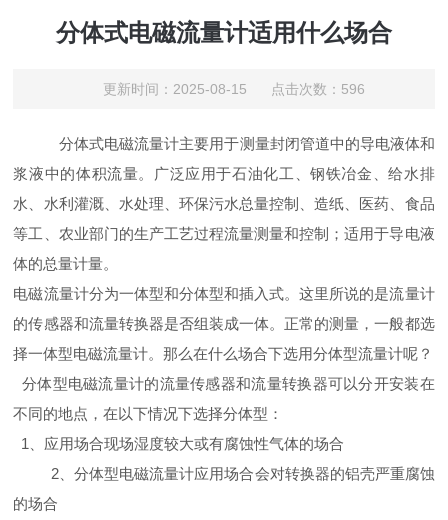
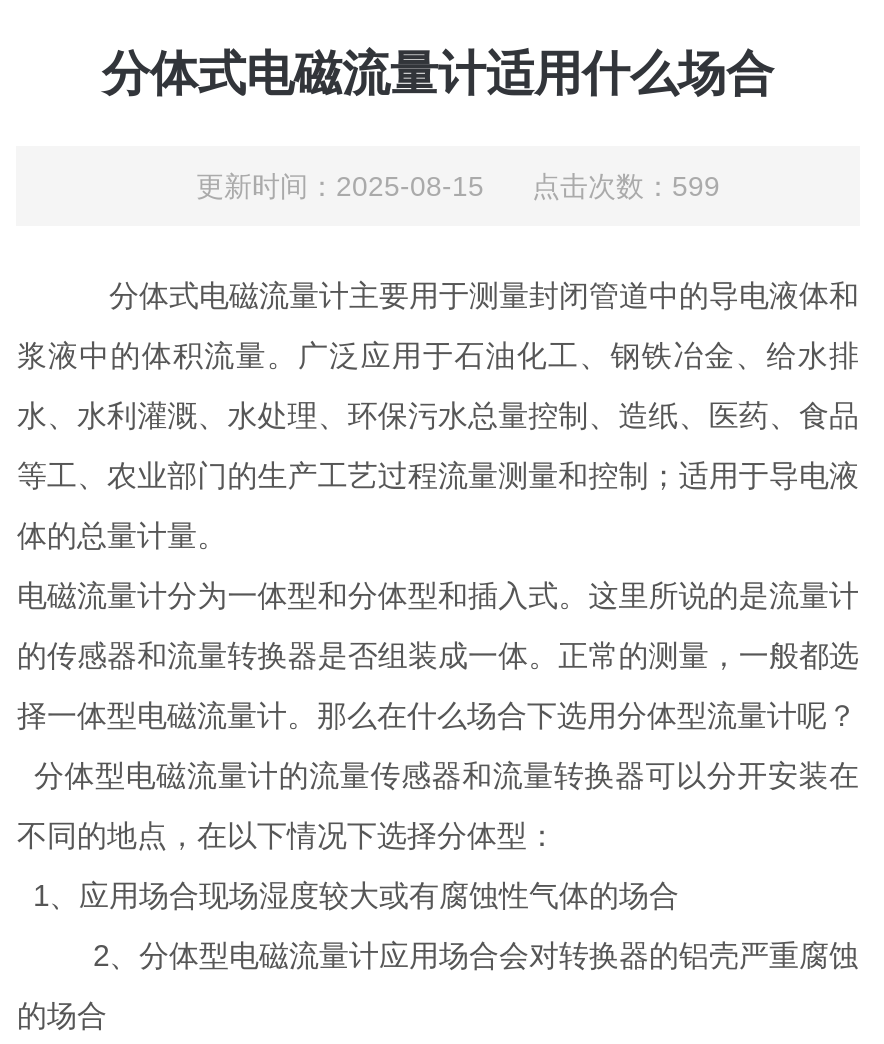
- 更新时间：2025-08-15 点击次数：596
+ 更新时间：2025-08-15 点击次数：599
